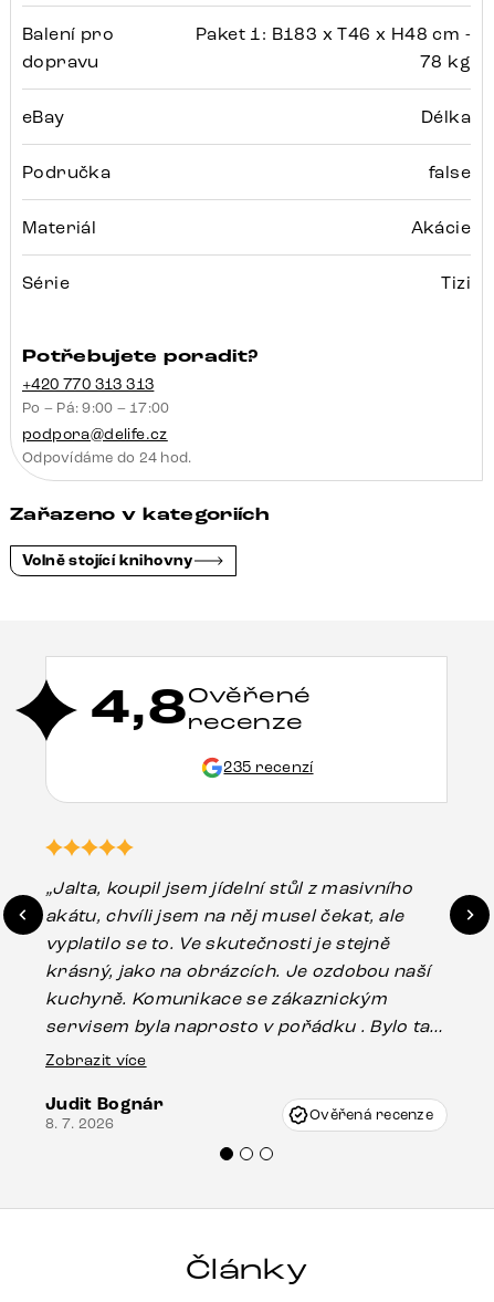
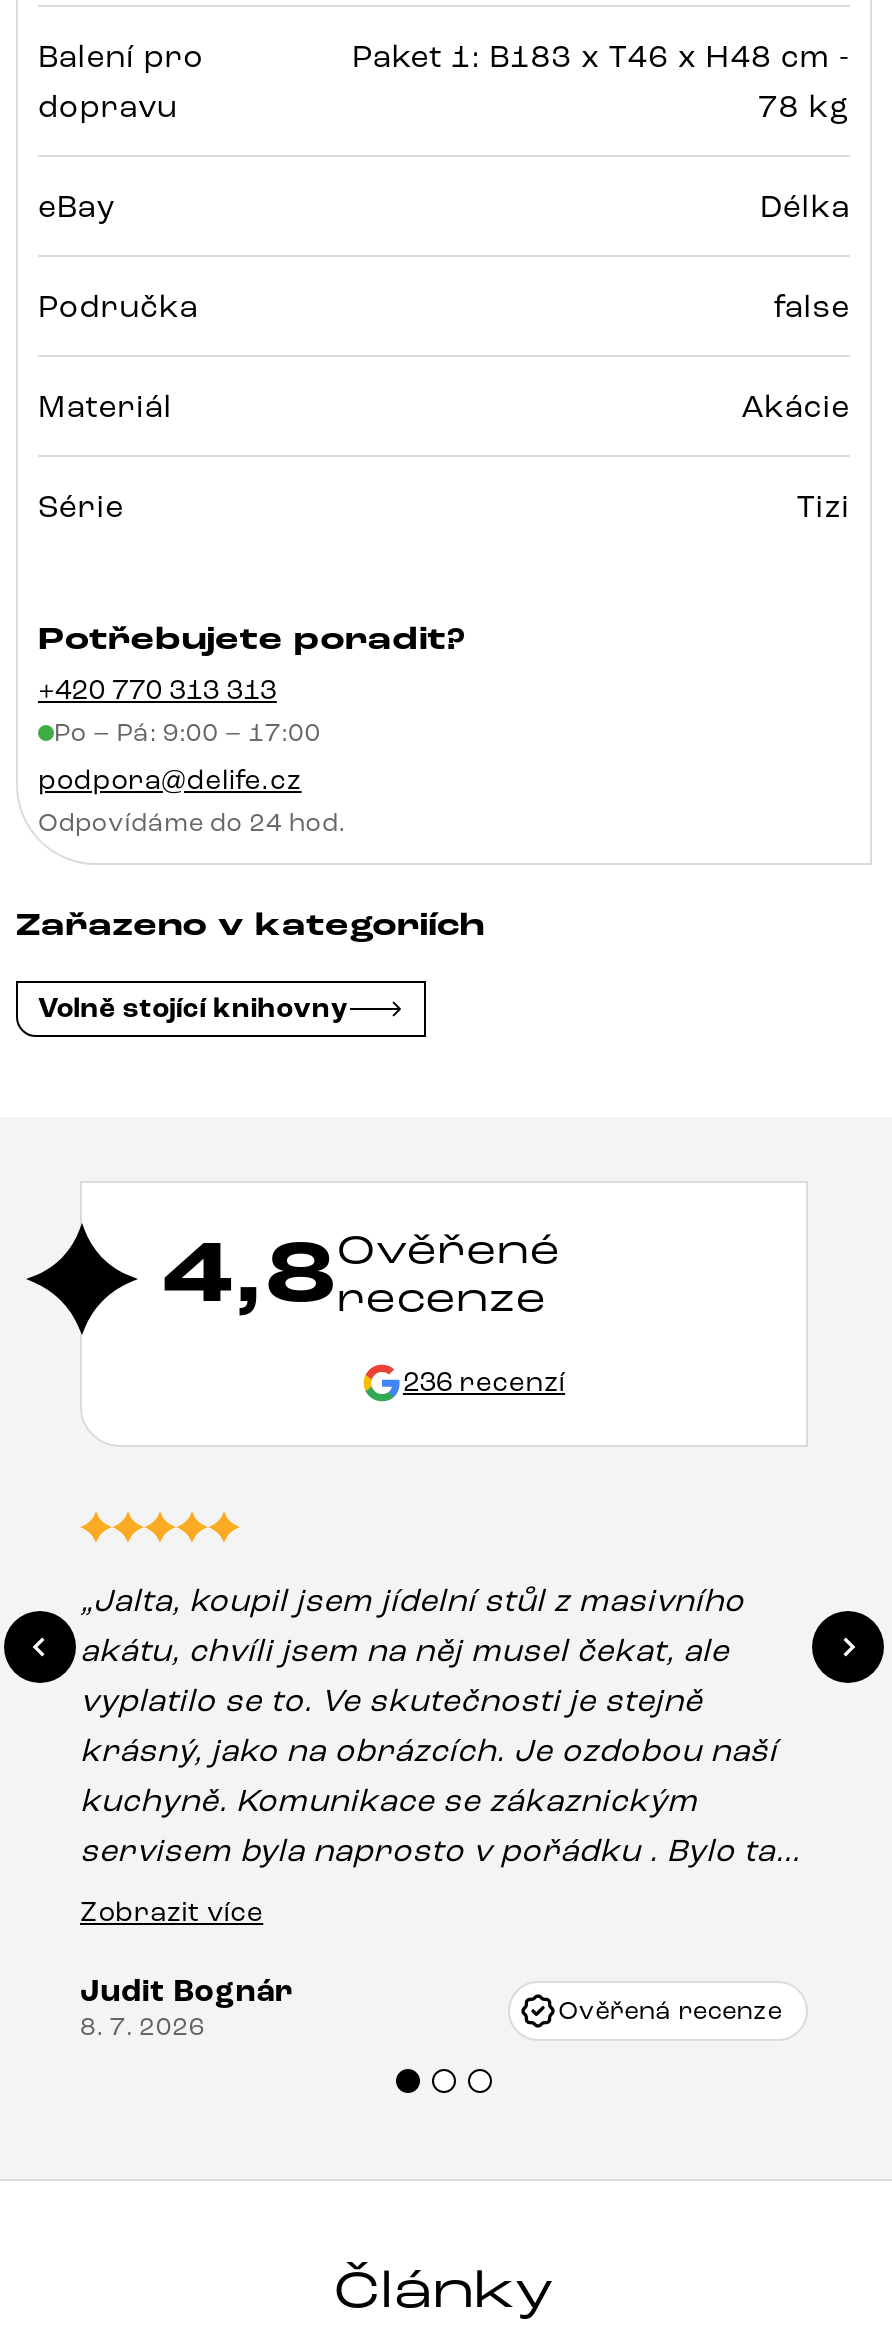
- 235 recenzí
+ 236 recenzí
